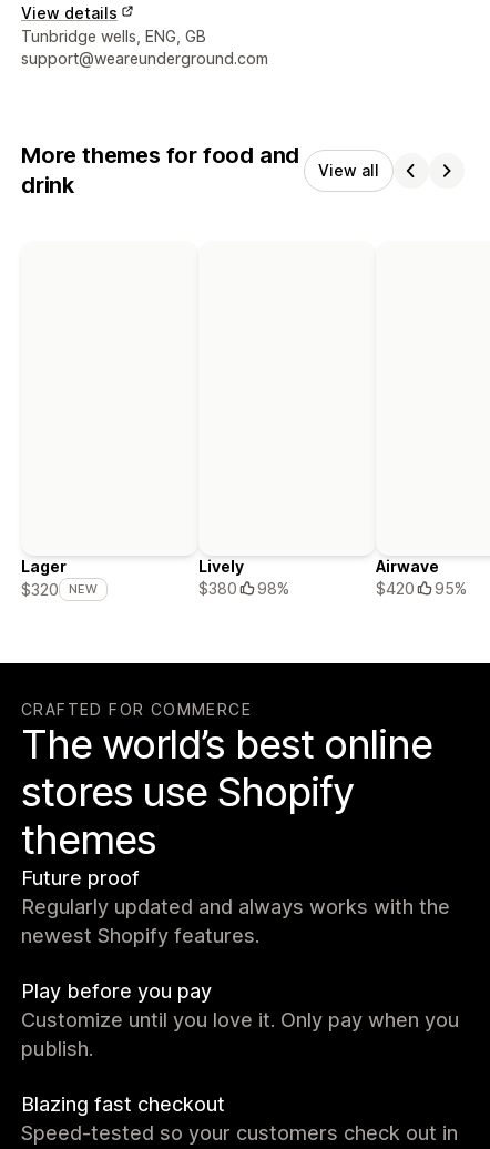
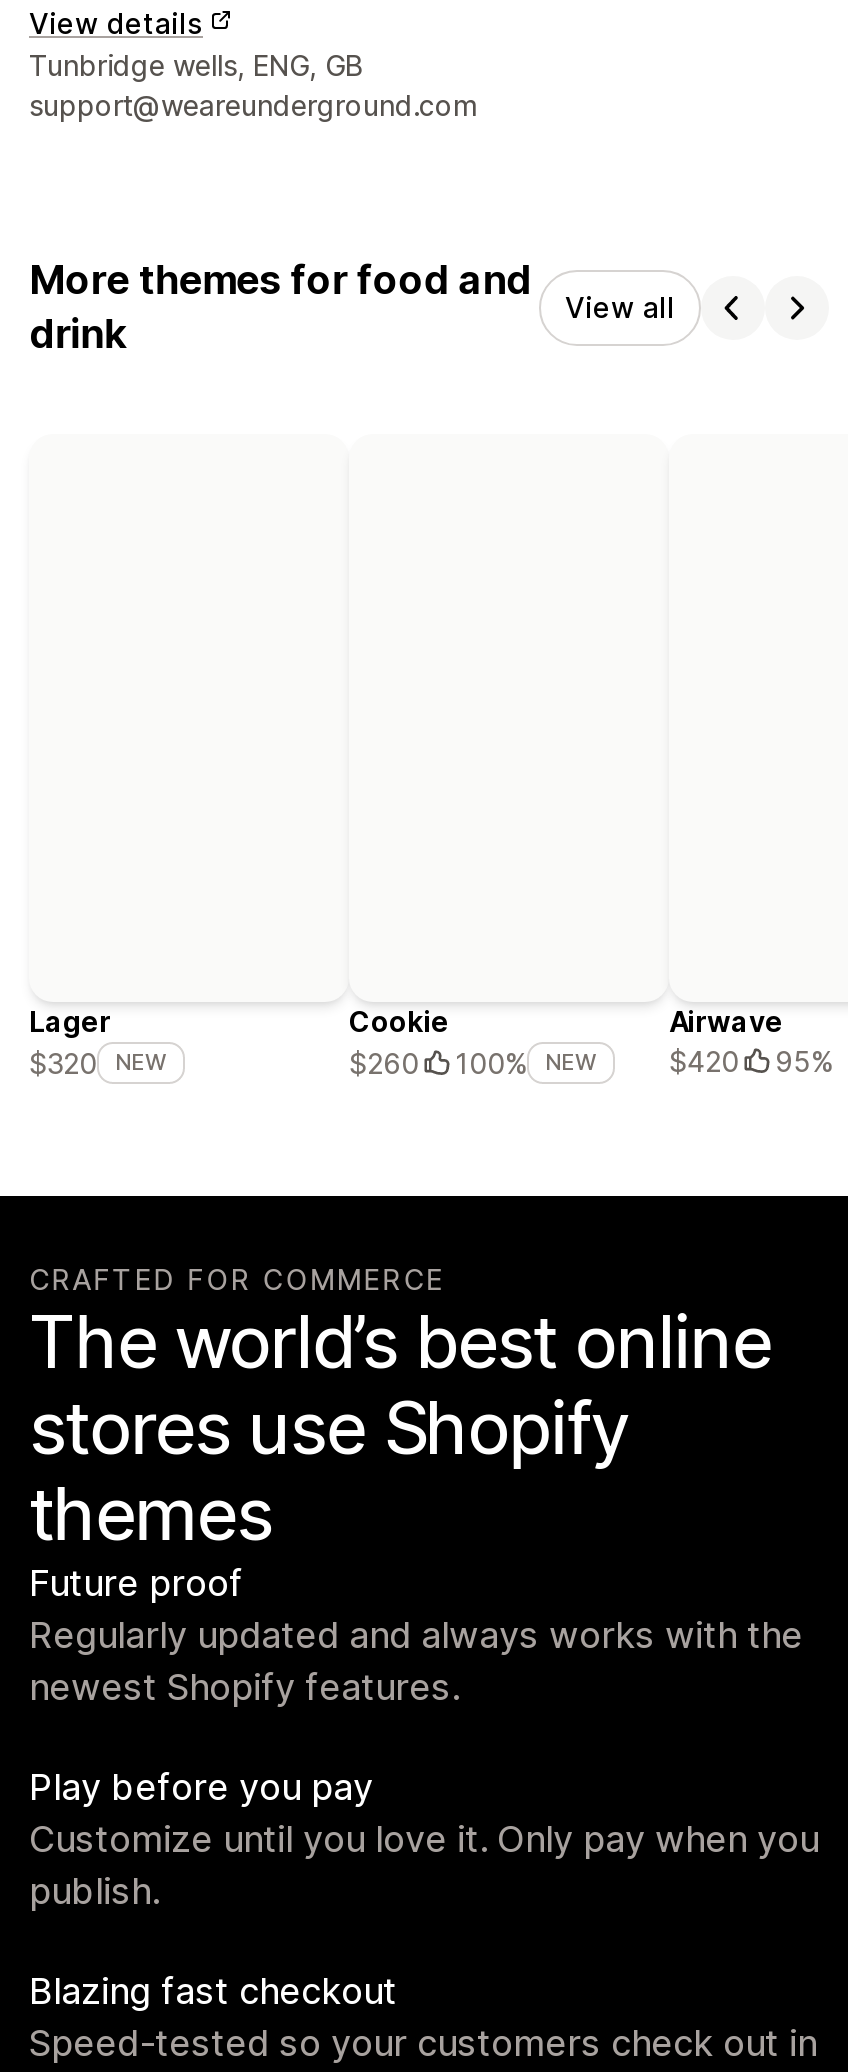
- Lively
- $380
- 98%
+ Cookie
+ $260
+ 100%
+ NEW
